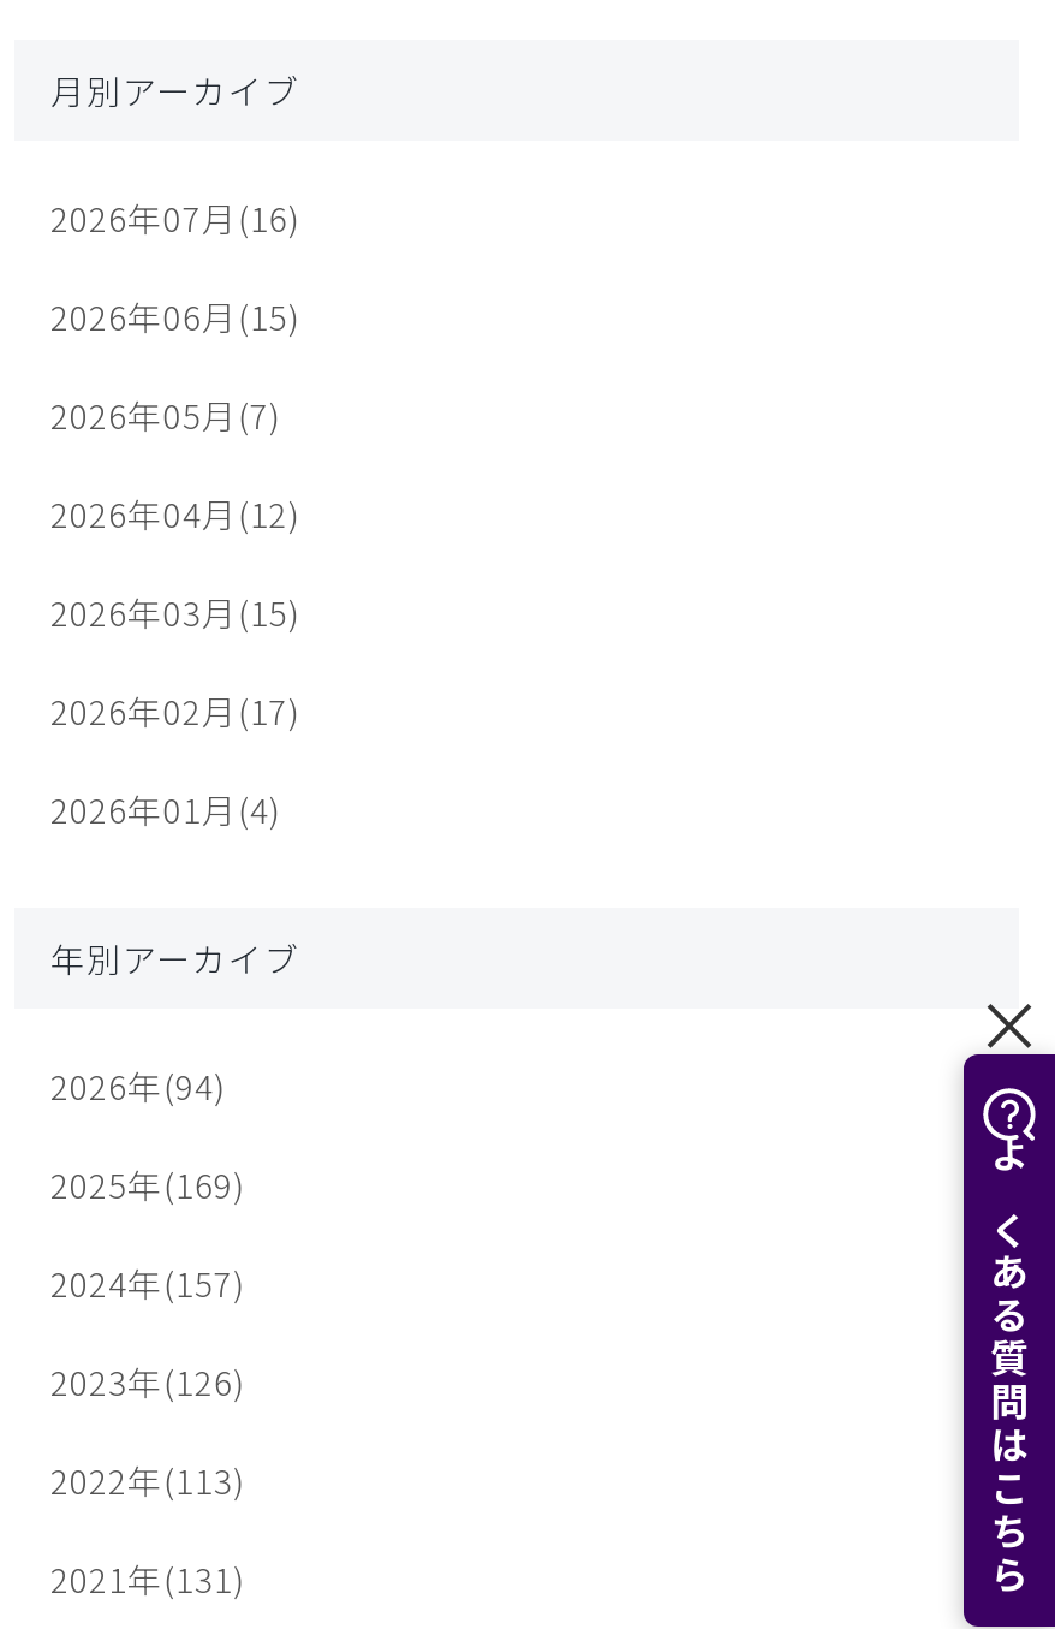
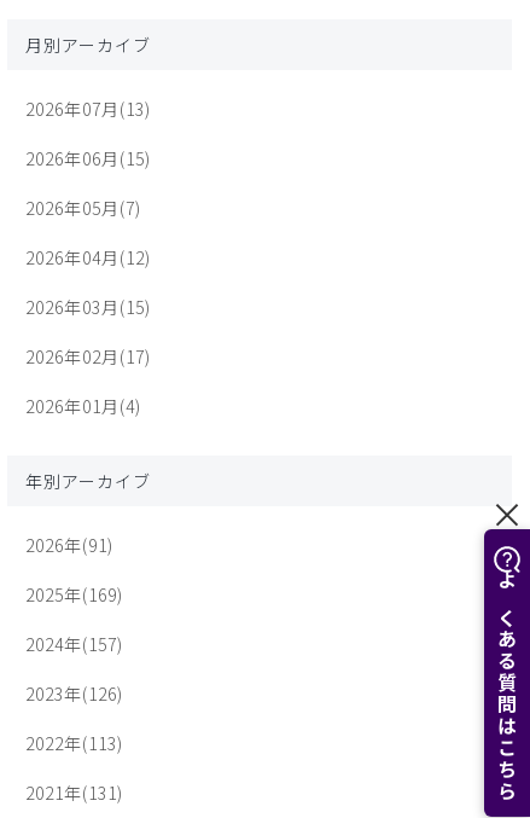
- 2026年07月(16)
+ 2026年07月(13)

- 2026年(94)
+ 2026年(91)
